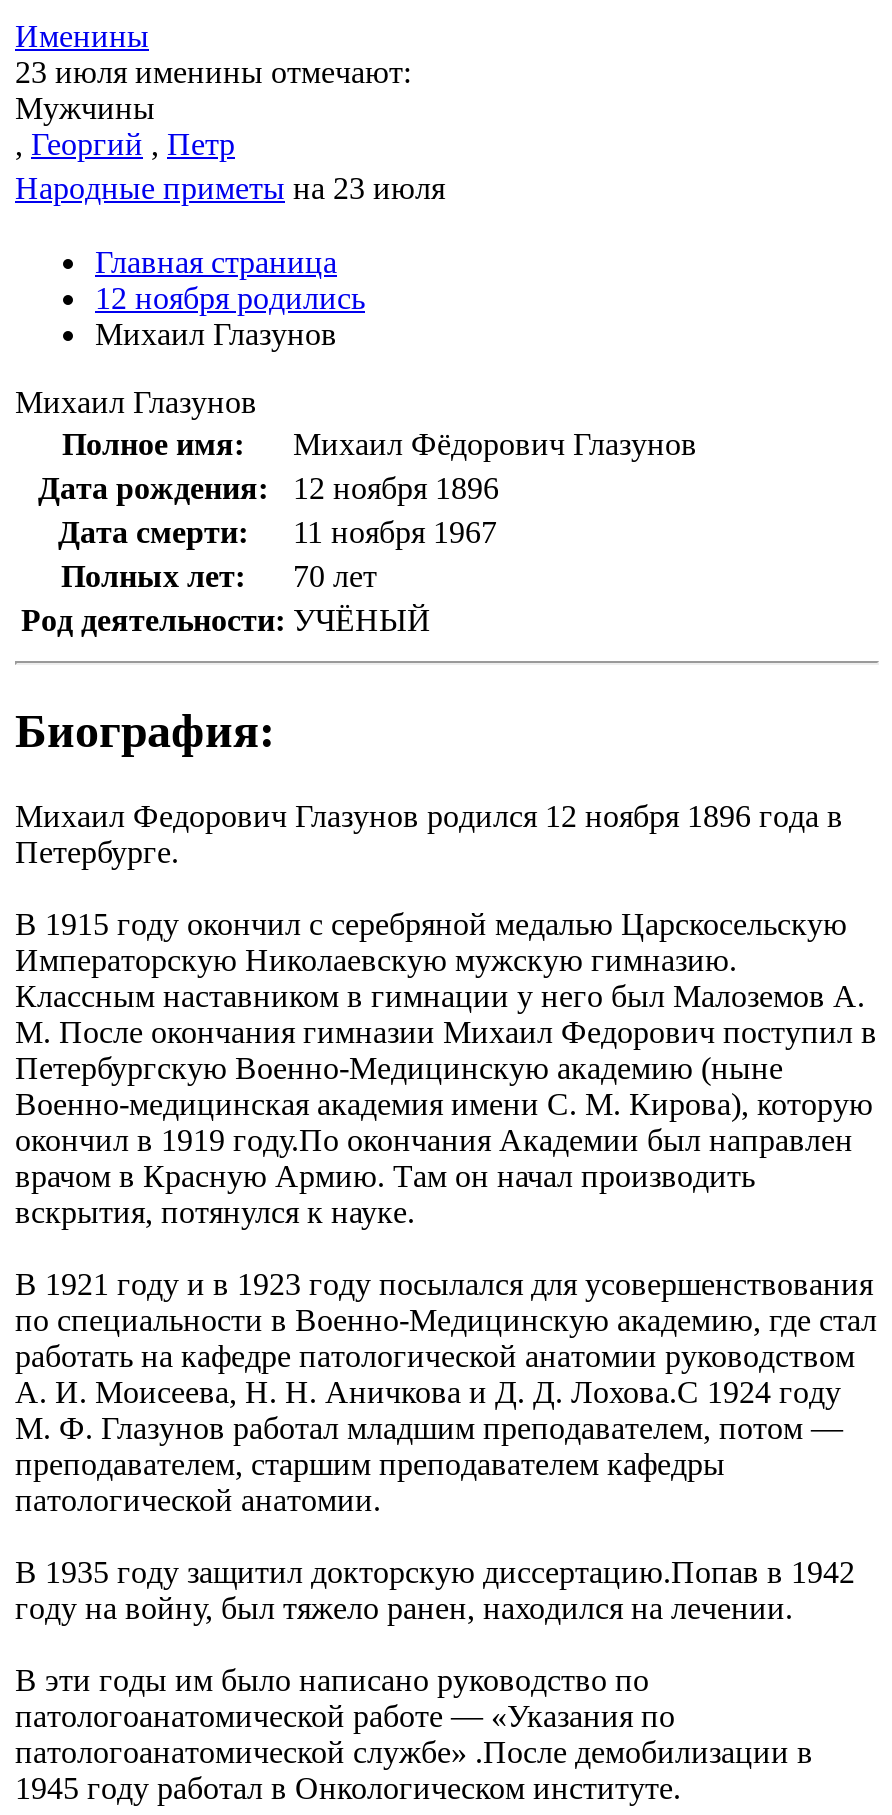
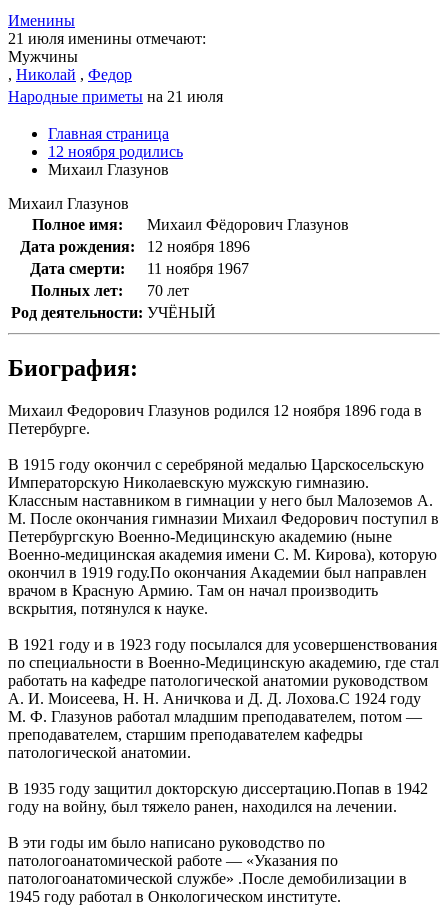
- 23 июля именины отмечают:
+ 21 июля именины отмечают:

- , Георгий , Петр
- Народные приметы на 23 июля
+ , Николай , Федор
+ Народные приметы на 21 июля
